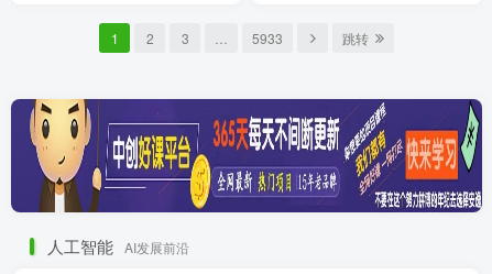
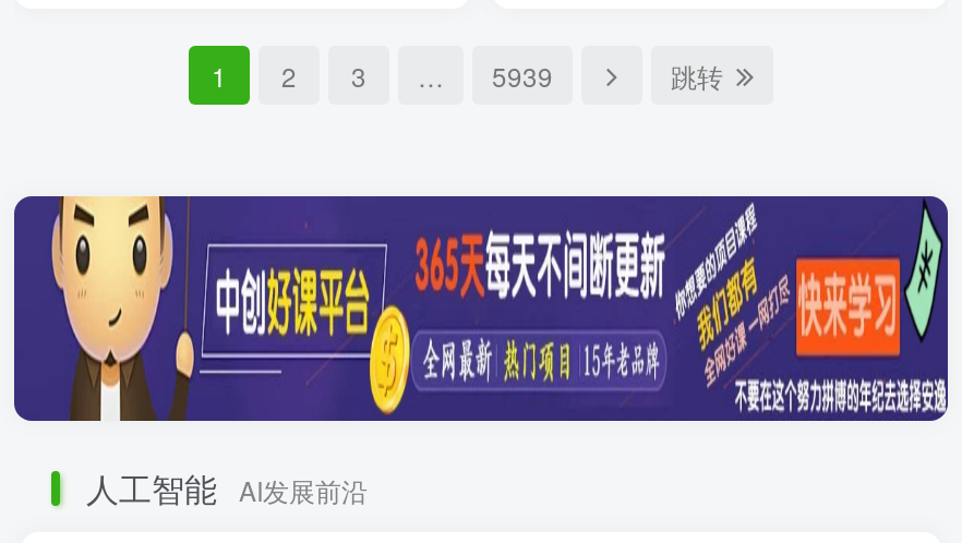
- 5933
+ 5939
